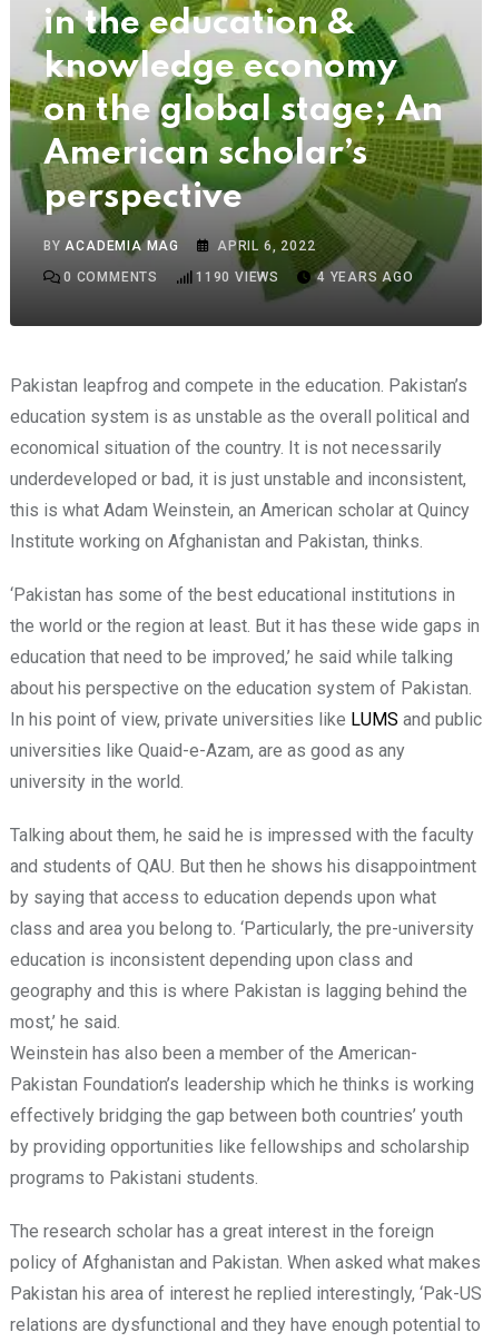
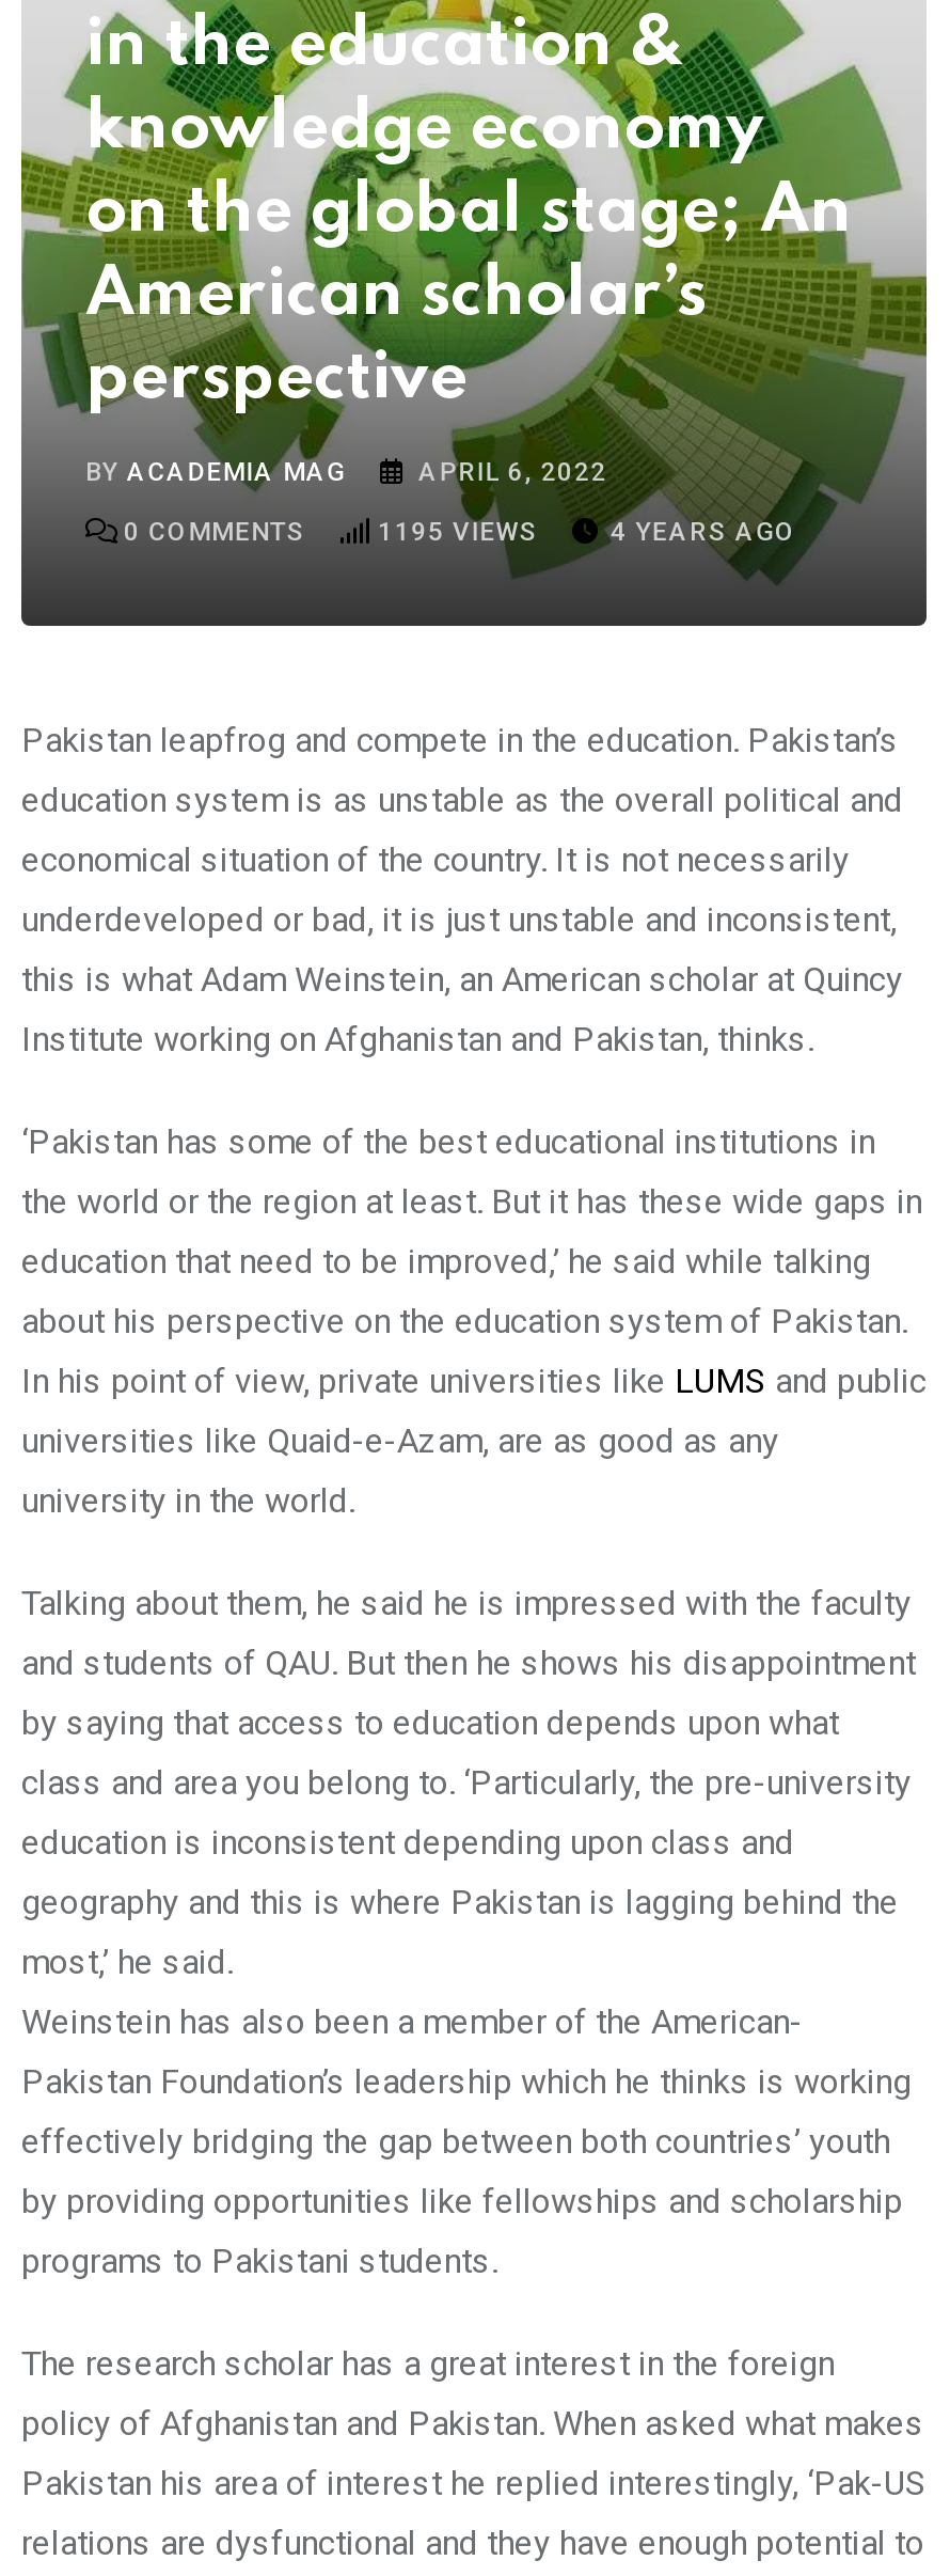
- 1190 VIEWS
+ 1195 VIEWS
